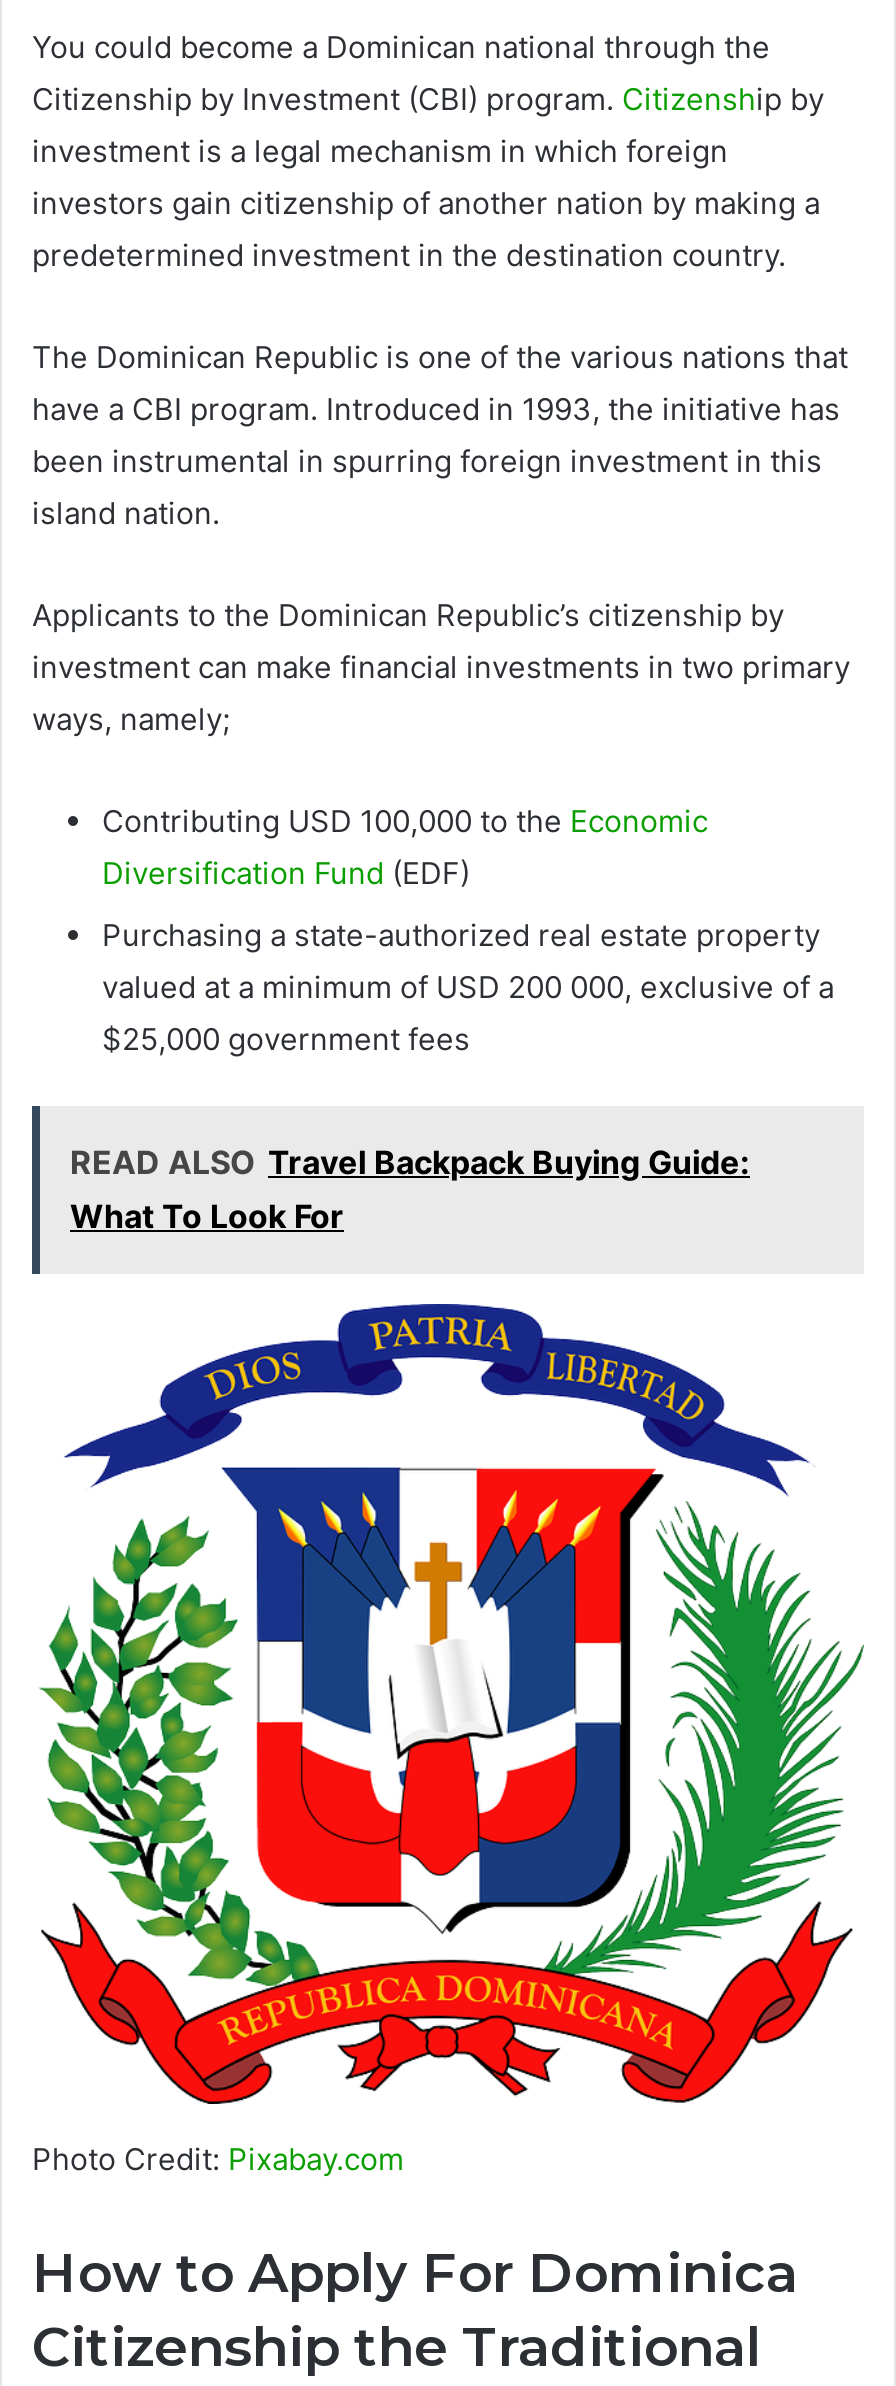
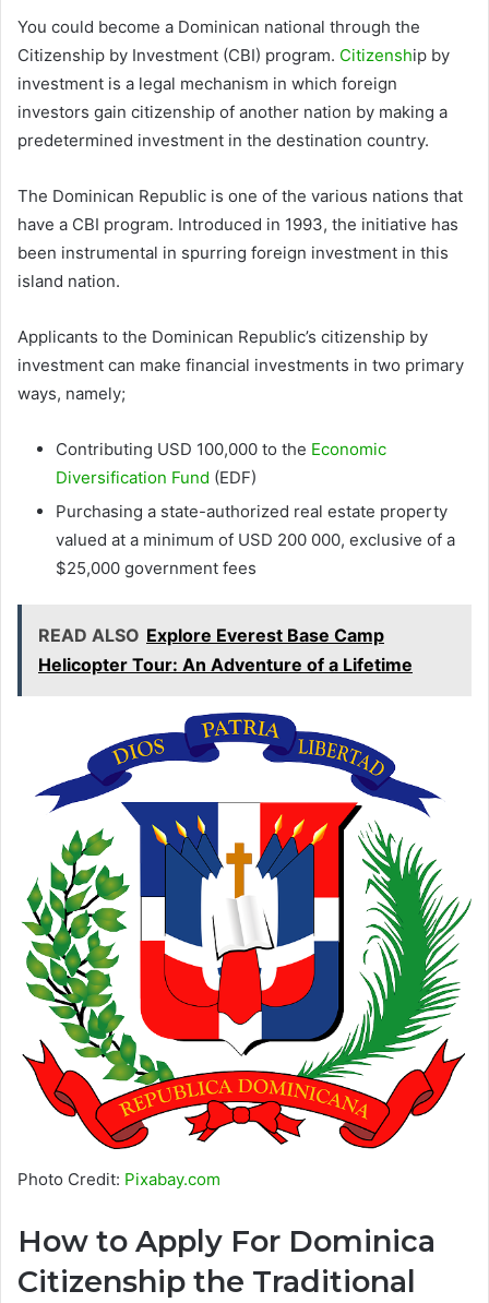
- READ ALSO Travel Backpack Buying Guide:
- What To Look For
+ READ ALSO Explore Everest Base Camp
+ Helicopter Tour: An Adventure of a Lifetime
